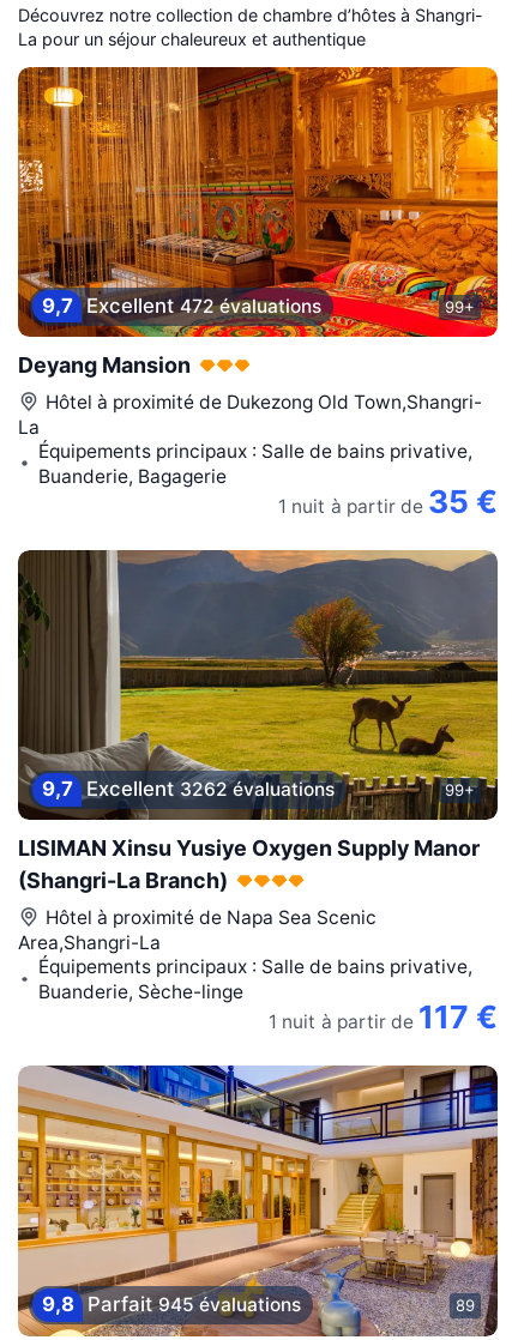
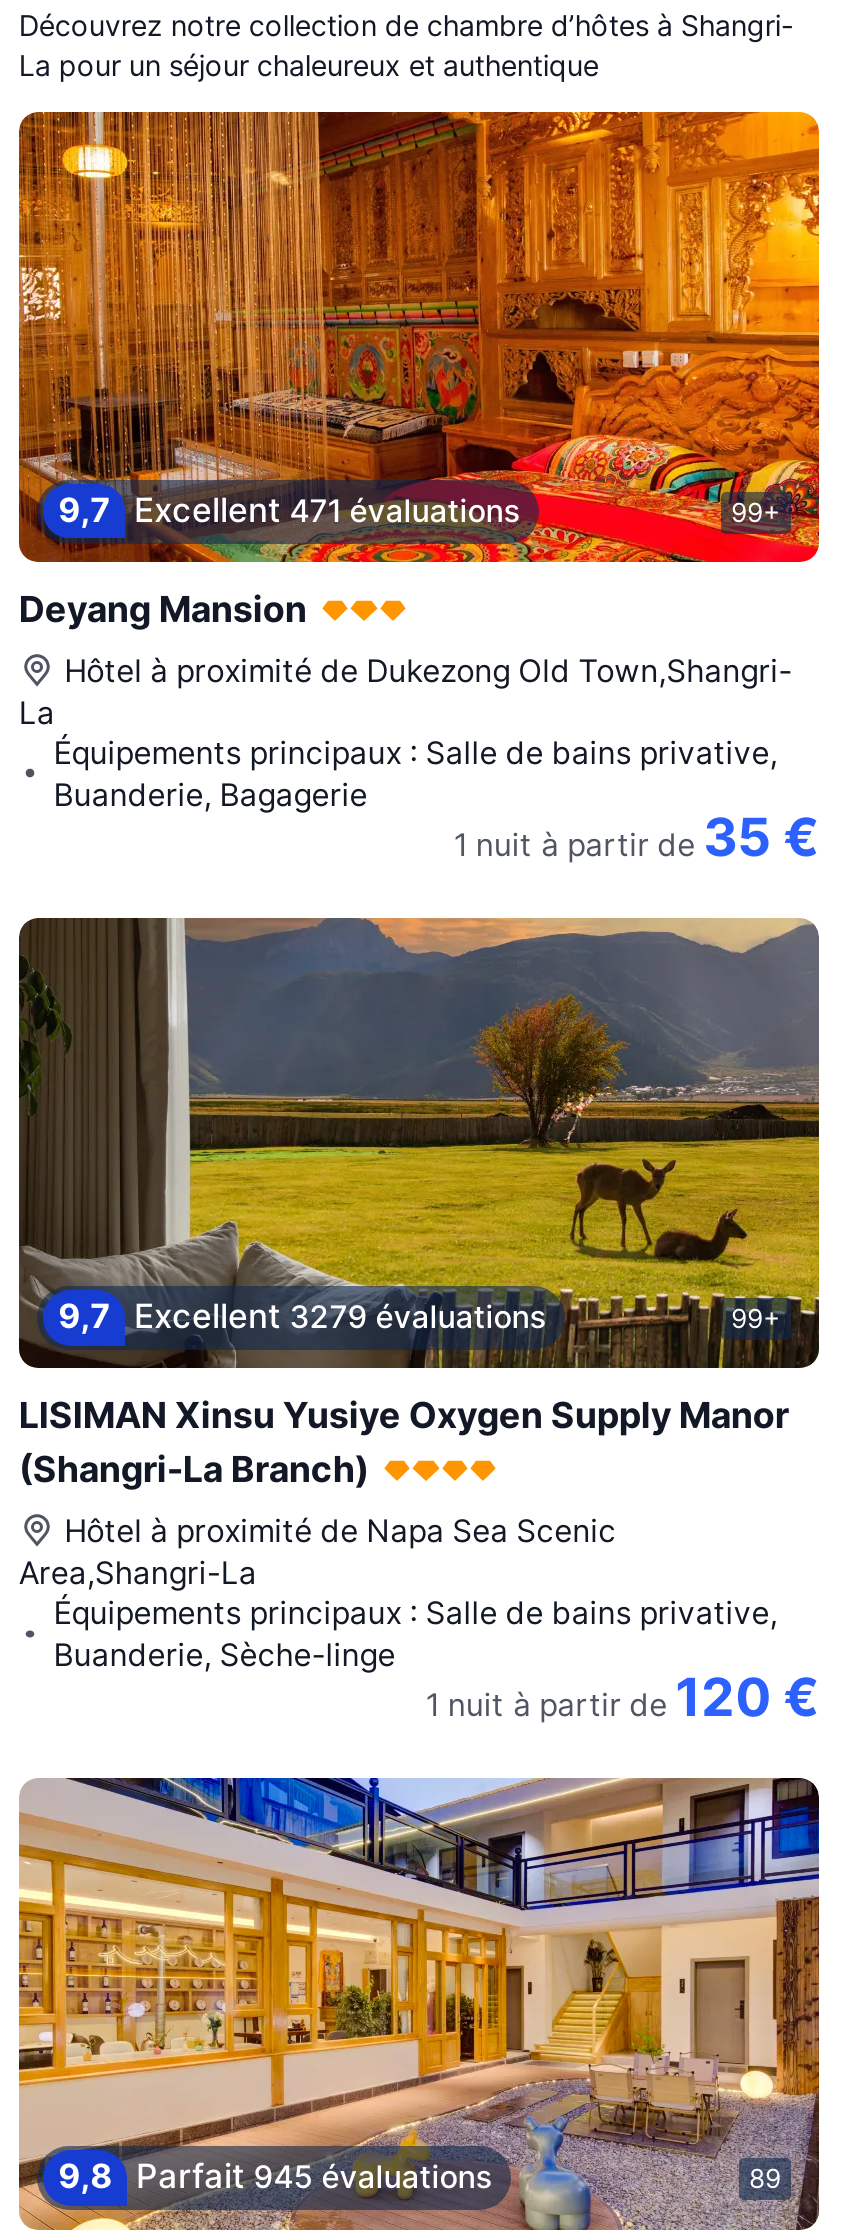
- 9,7 Excellent 472 évaluations
+ 9,7 Excellent 471 évaluations

- 9,7 Excellent 3262 évaluations
+ 9,7 Excellent 3279 évaluations

- 1 nuit à partir de 117 €
+ 1 nuit à partir de 120 €
